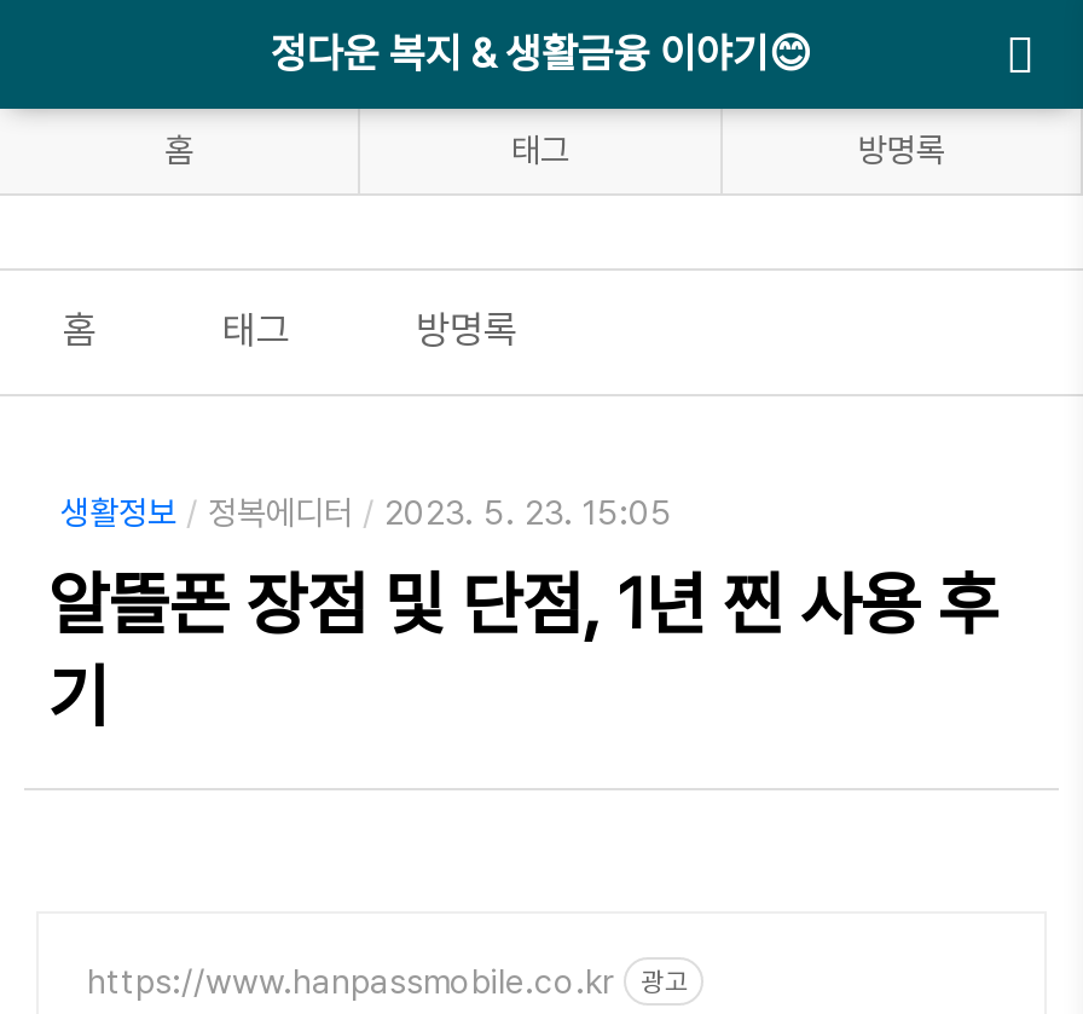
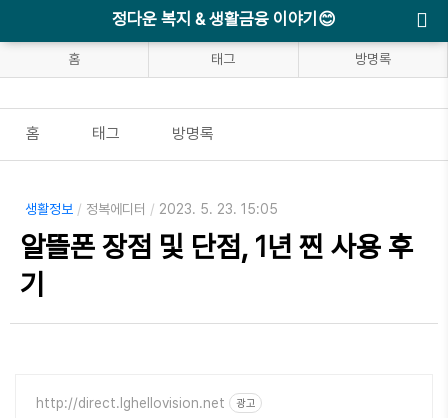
- https://www.hanpassmobile.co.kr
+ http://direct.lghellovision.net
